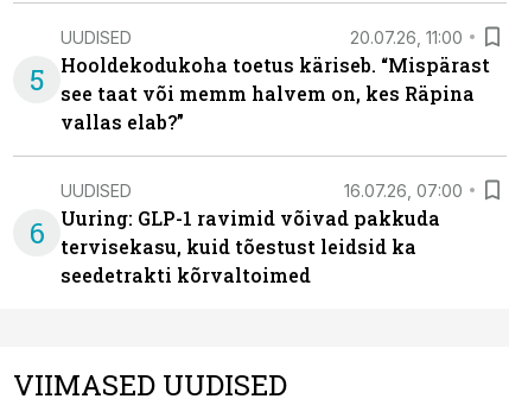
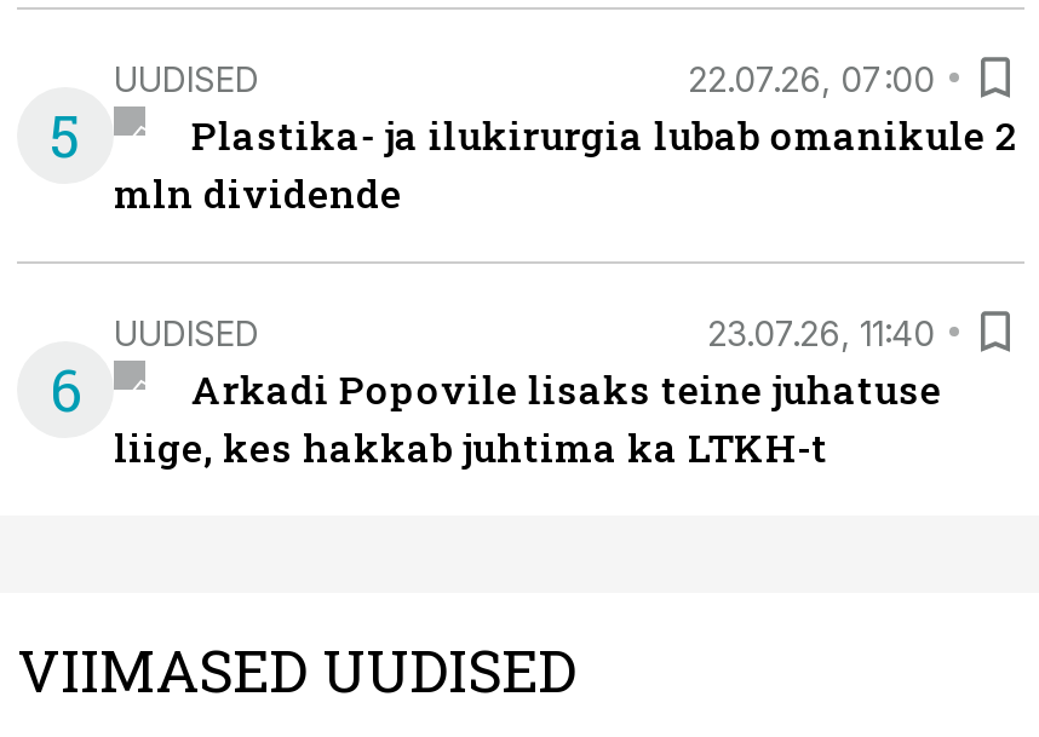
- 20.07.26, 11:00
- Hooldekodukoha toetus käriseb. “Mispärast
- see taat või memm halvem on, kes Räpina
- vallas elab?”
+ 22.07.26, 07:00
+ Plastika- ja ilukirurgia lubab omanikule 2
+ mln dividende

- 16.07.26, 07:00
- Uuring: GLP-1 ravimid võivad pakkuda
- tervisekasu, kuid tõestust leidsid ka
- seedetrakti kõrvaltoimed
+ 23.07.26, 11:40
+ Arkadi Popovile lisaks teine juhatuse
+ liige, kes hakkab juhtima ka LTKH-t
